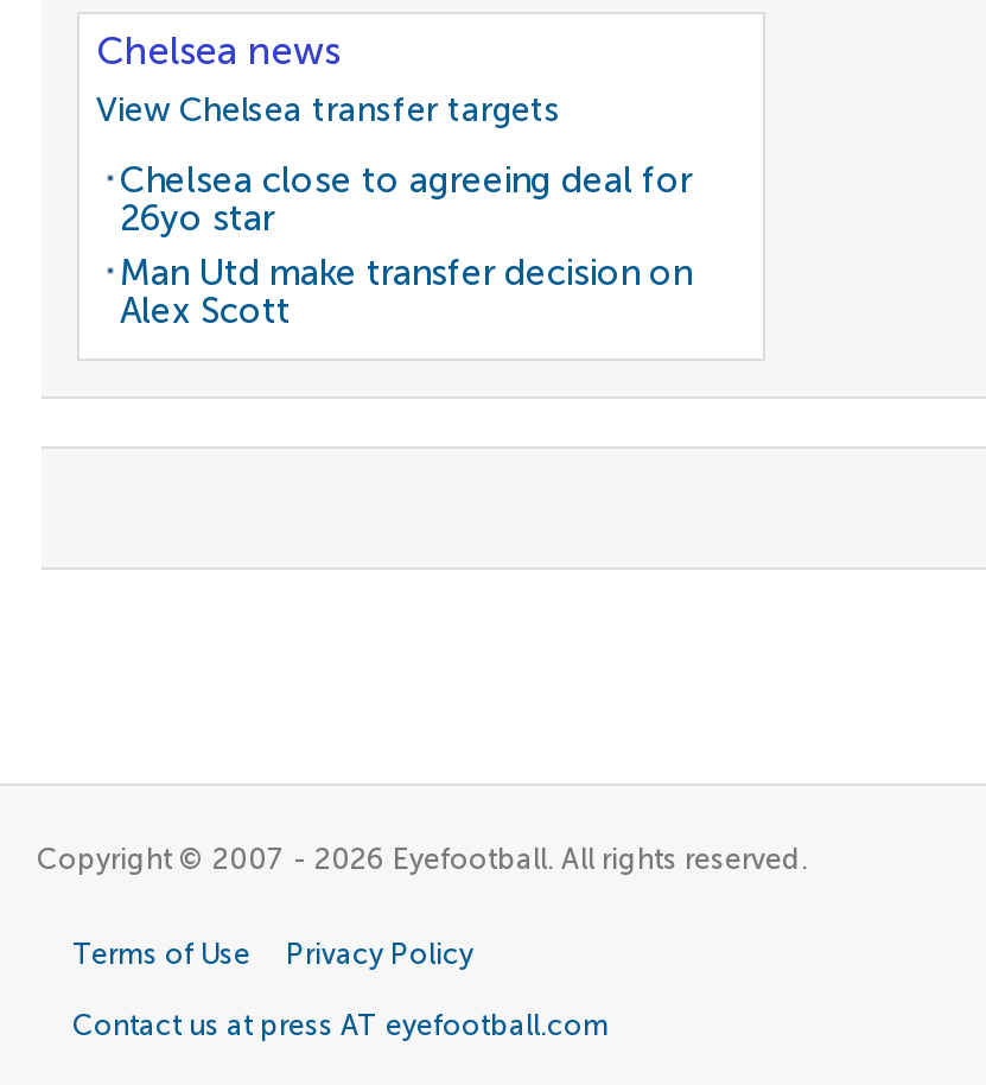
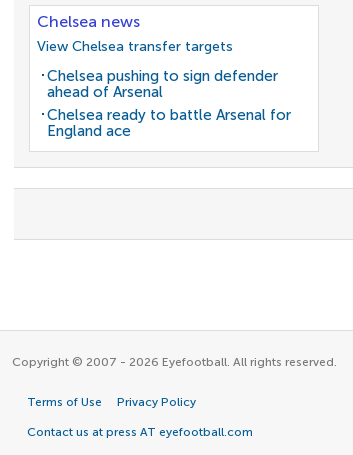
- Chelsea close to agreeing deal for
- 26yo star
- Man Utd make transfer decision on
- Alex Scott
+ Chelsea pushing to sign defender
+ ahead of Arsenal
+ Chelsea ready to battle Arsenal for
+ England ace
